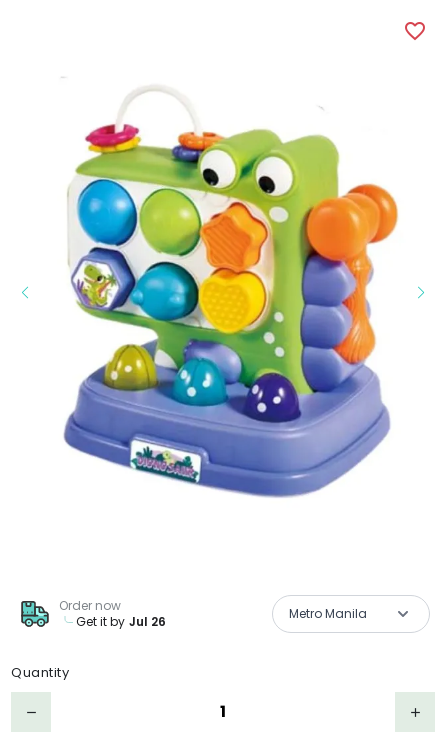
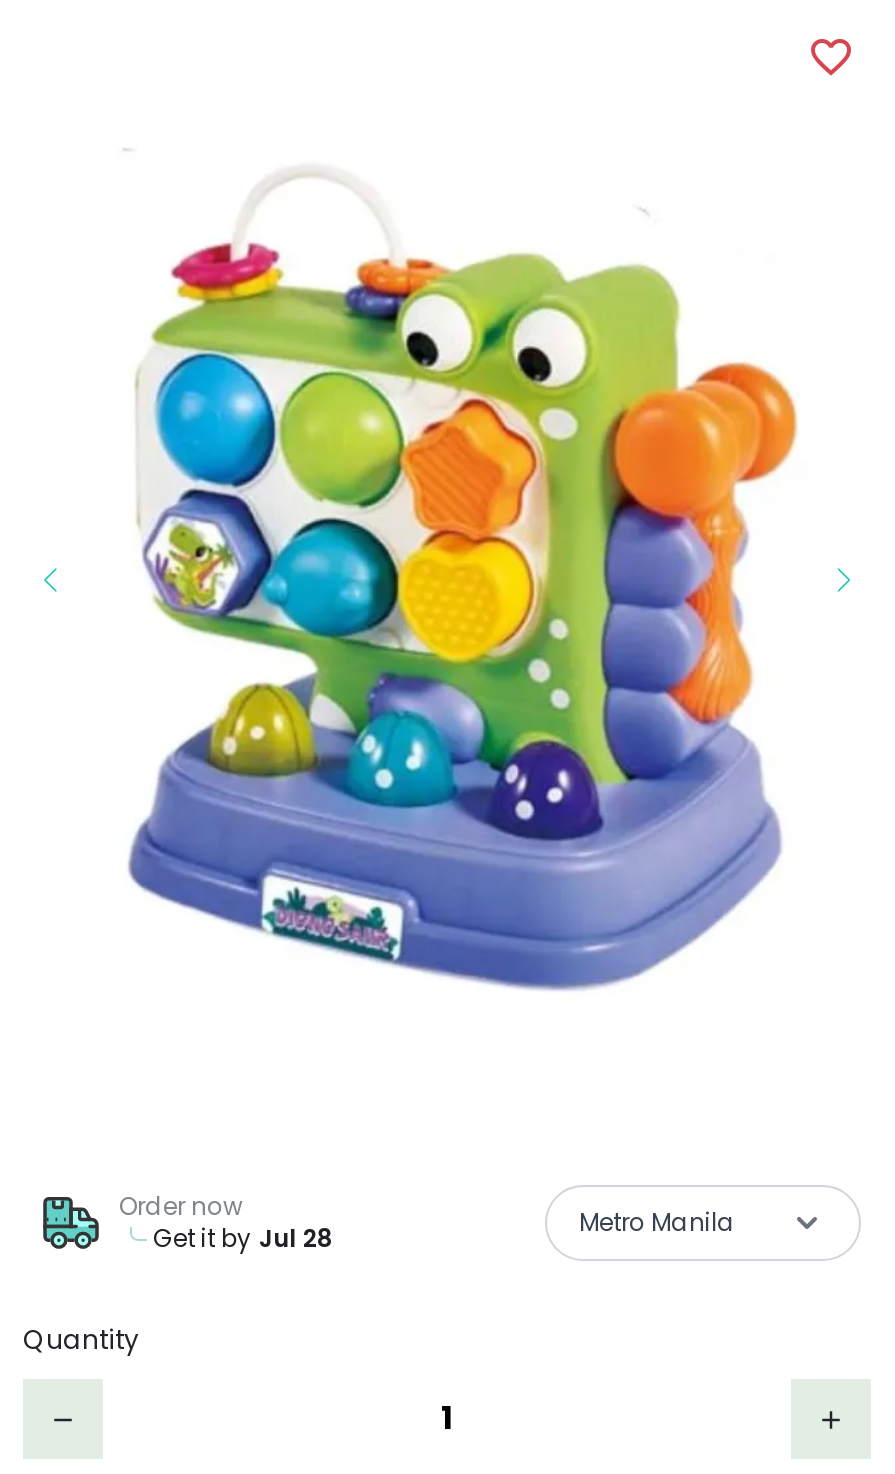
- Get it by Jul 26
+ Get it by Jul 28
